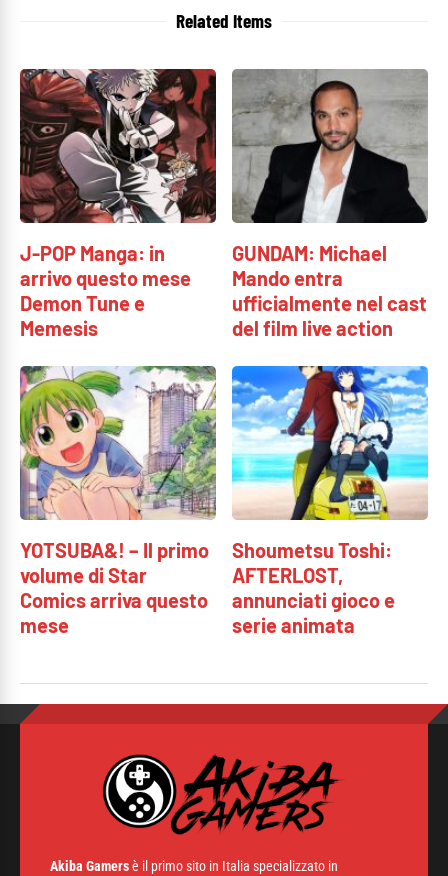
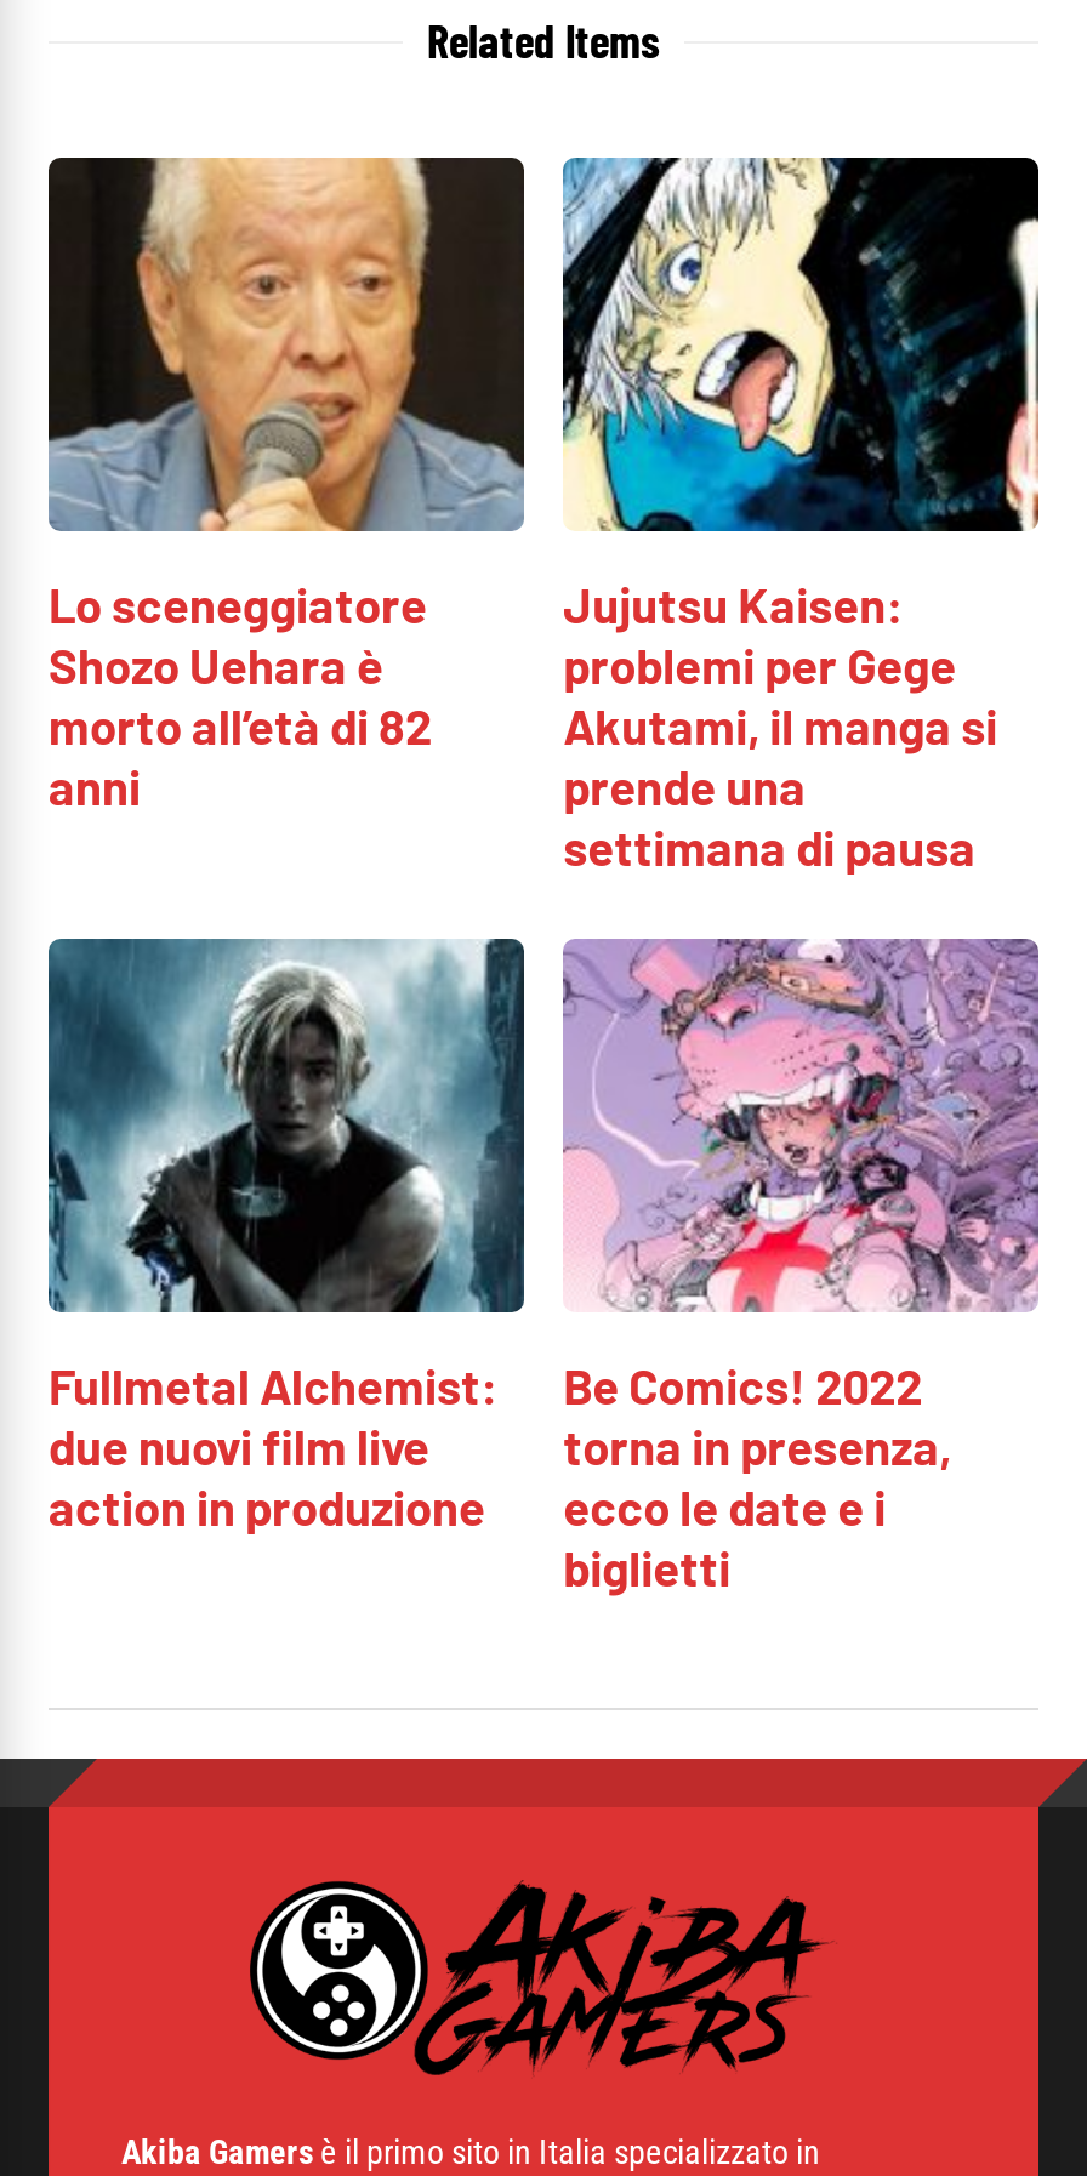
- [image]
- J-POP Manga: in
- arrivo questo mese
- Demon Tune e
- Memesis
+ [image]
+ Lo sceneggiatore
+ Shozo Uehara è
+ morto all’età di 82
+ anni

- [image]
- GUNDAM: Michael
- Mando entra
- ufficialmente nel cast
- del film live action
+ [image]
+ Jujutsu Kaisen:
+ problemi per Gege
+ Akutami, il manga si
+ prende una
+ settimana di pausa

- [image]
- YOTSUBA&! – Il primo
- volume di Star
- Comics arriva questo
- mese
+ [image]
+ Fullmetal Alchemist:
+ due nuovi film live
+ action in produzione

- [image]
- Shoumetsu Toshi:
- AFTERLOST,
- annunciati gioco e
- serie animata
+ [image]
+ Be Comics! 2022
+ torna in presenza,
+ ecco le date e i
+ biglietti
